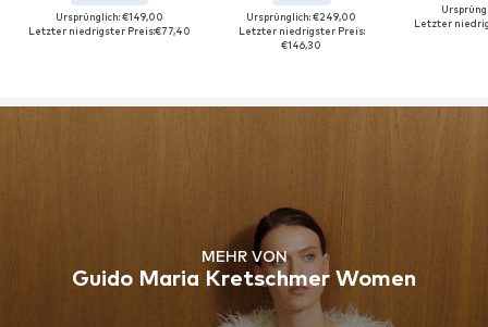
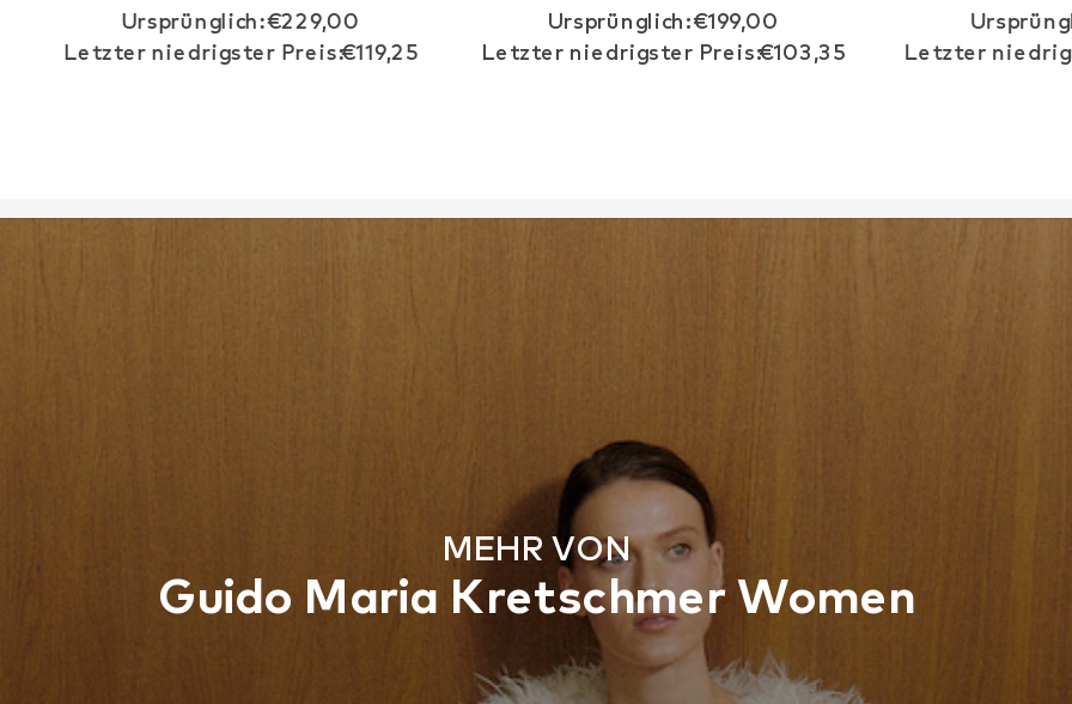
- Ursprünglich: €149,00
- Letzter niedrigster Preis:€77,40
+ Ursprünglich: €229,00
+ Letzter niedrigster Preis:€119,25

- Ursprünglich: €249,00
- Letzter niedrigster Preis:
- €146,30
+ Ursprünglich: €199,00
+ Letzter niedrigster Preis:€103,35
